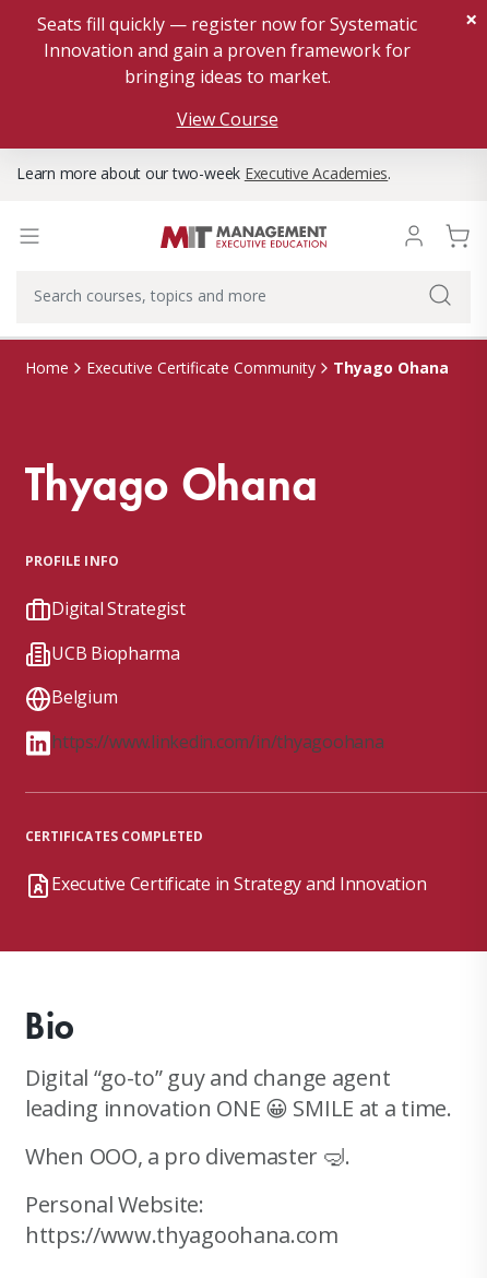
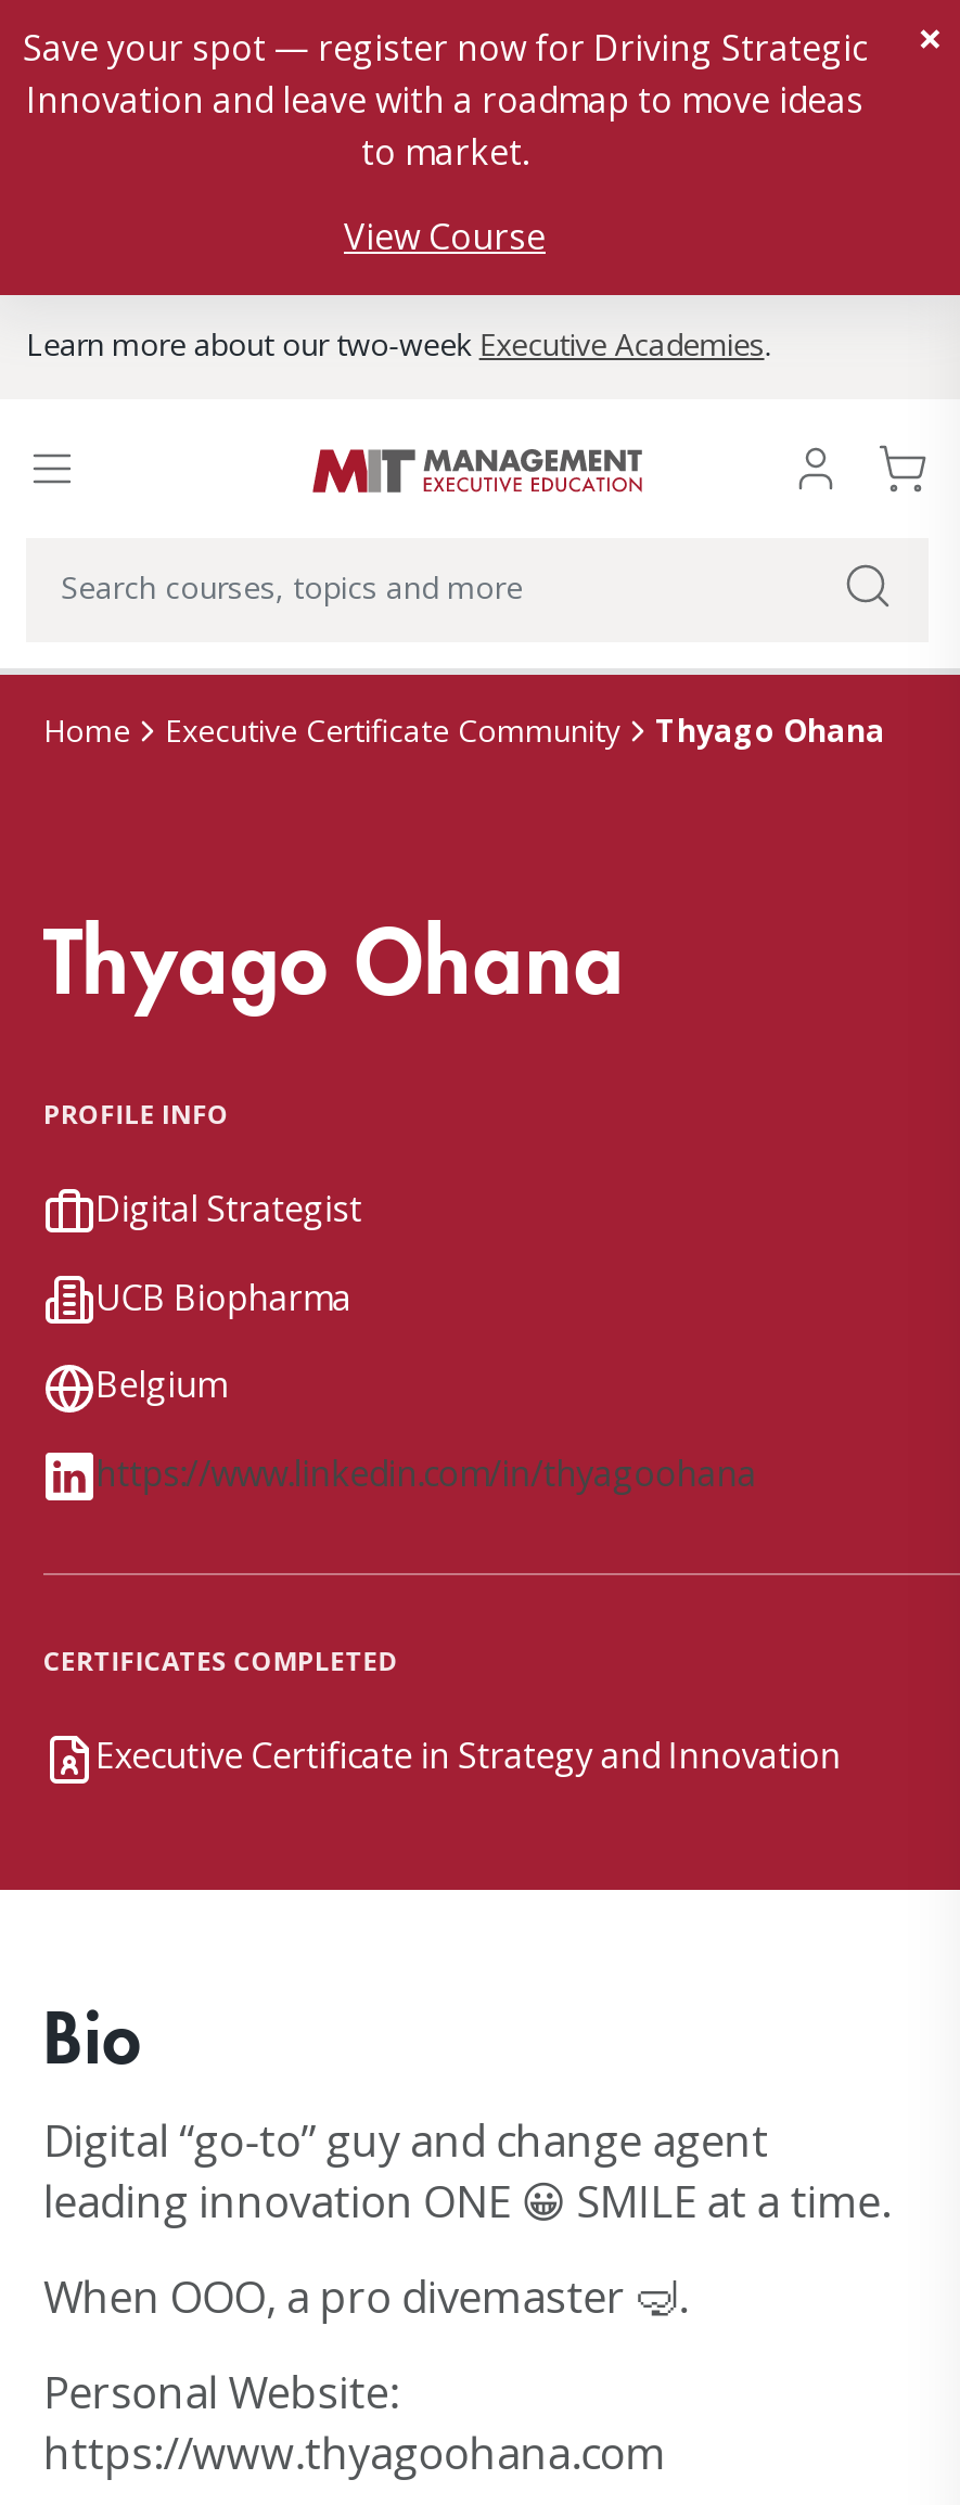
- Seats fill quickly — register now for Systematic
- Innovation and gain a proven framework for
- bringing ideas to market.
+ Save your spot — register now for Driving Strategic
+ Innovation and leave with a roadmap to move ideas
+ to market.
